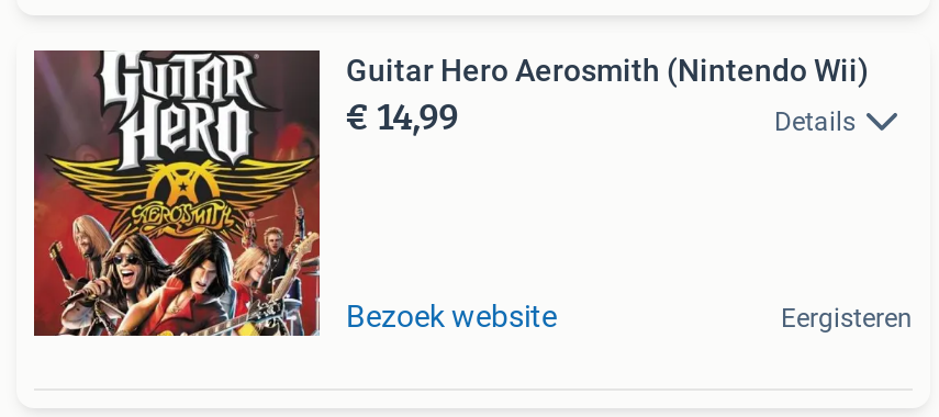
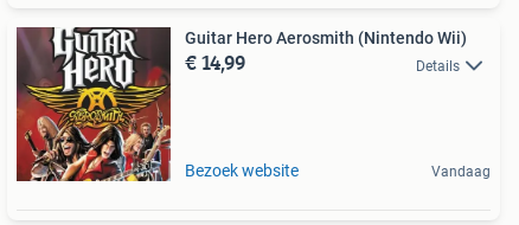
- Eergisteren
+ Vandaag
